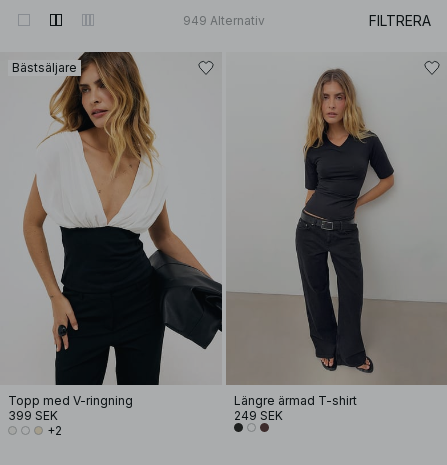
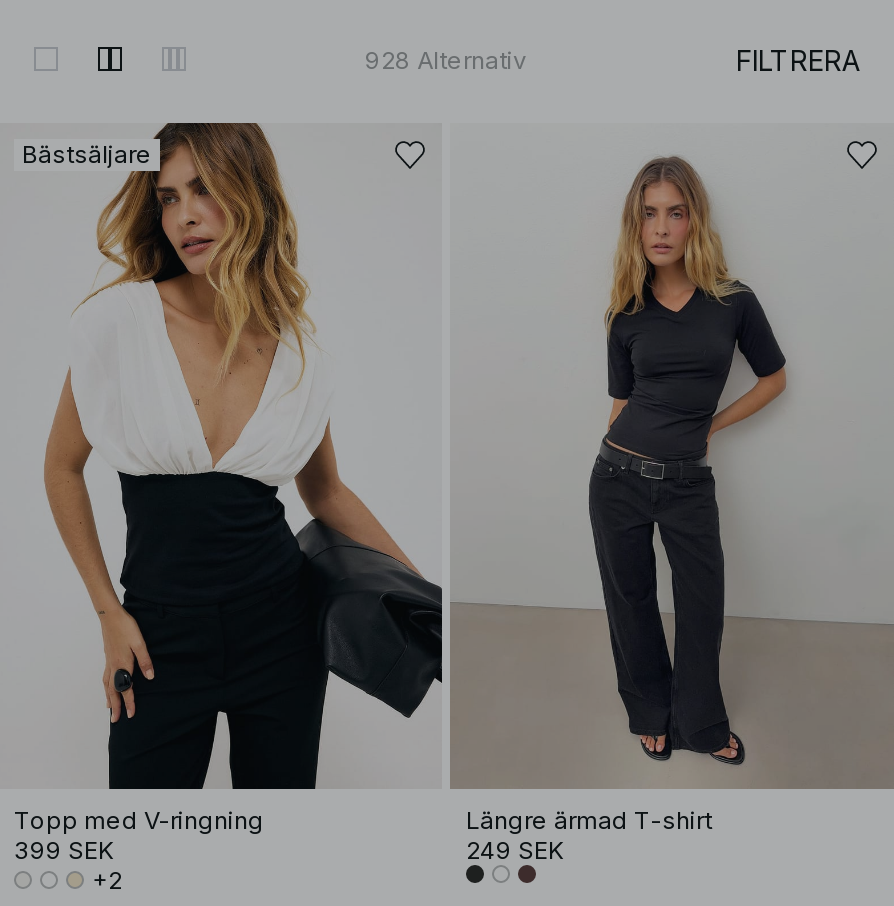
- 949 Alternativ
+ 928 Alternativ
